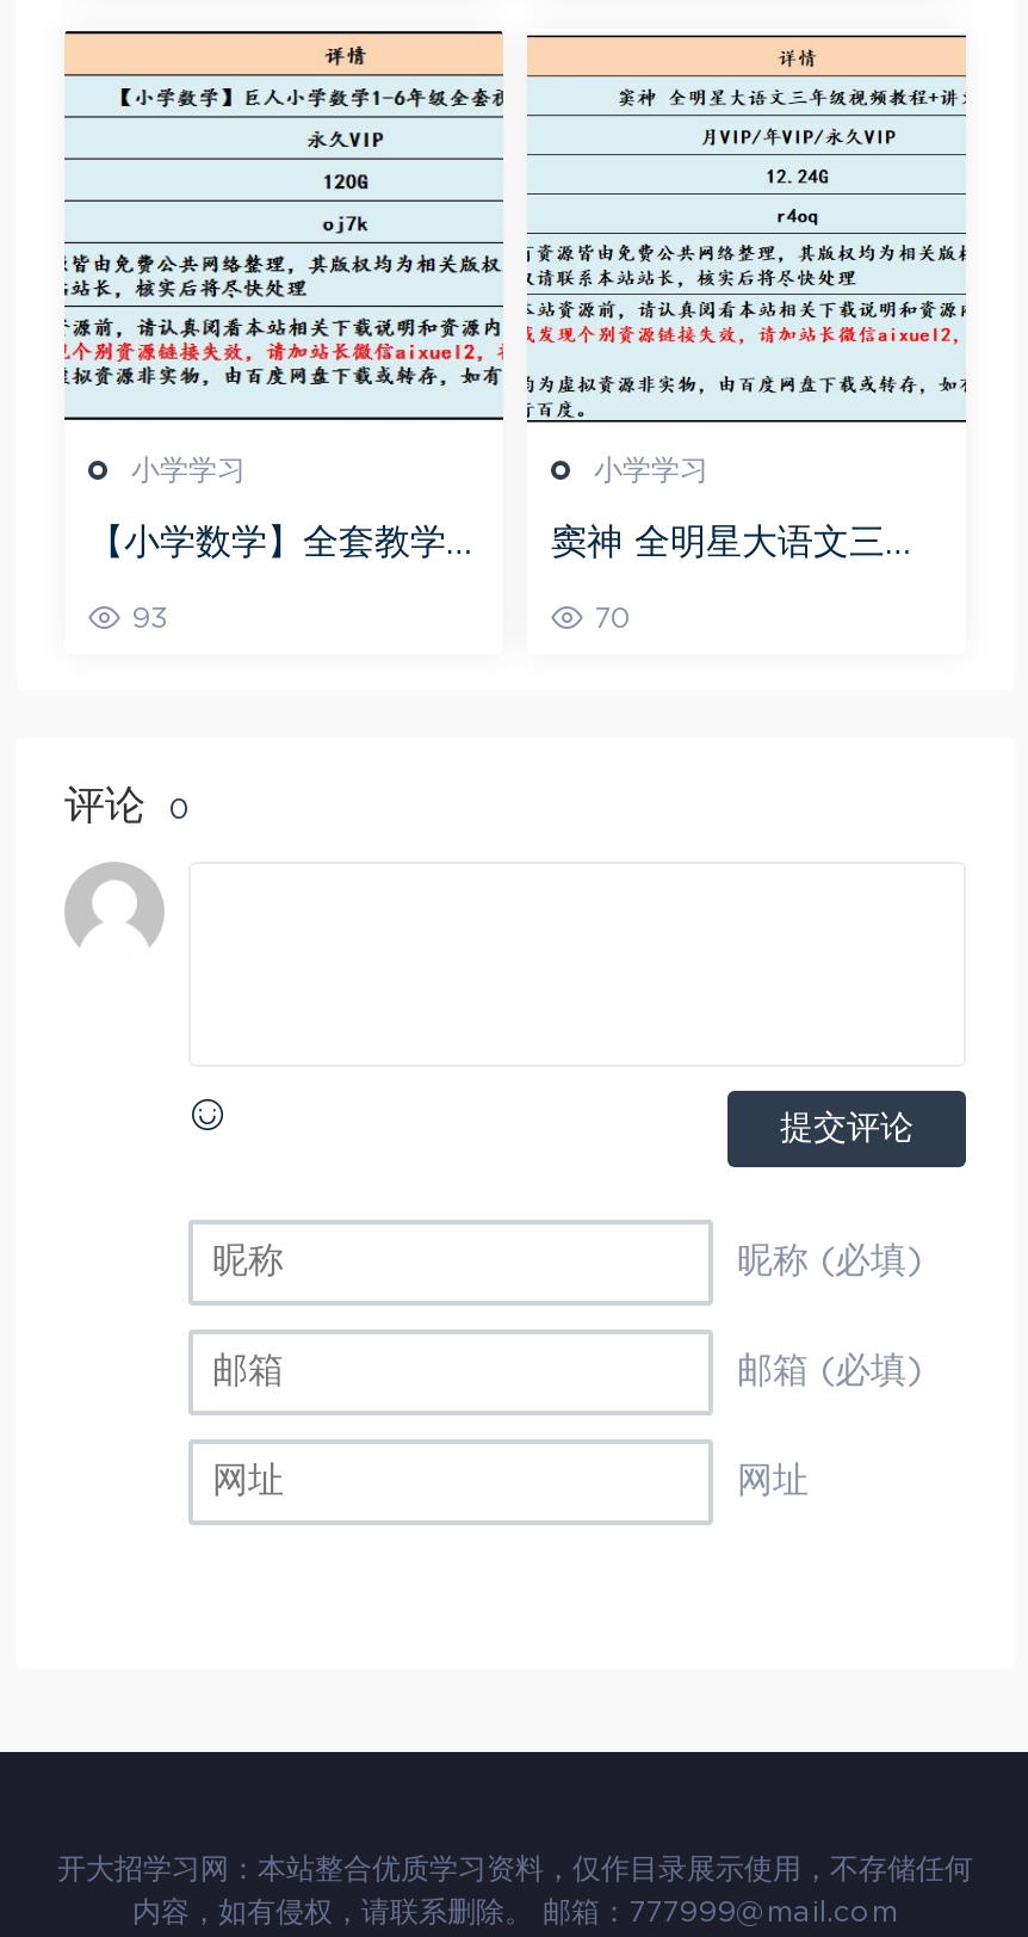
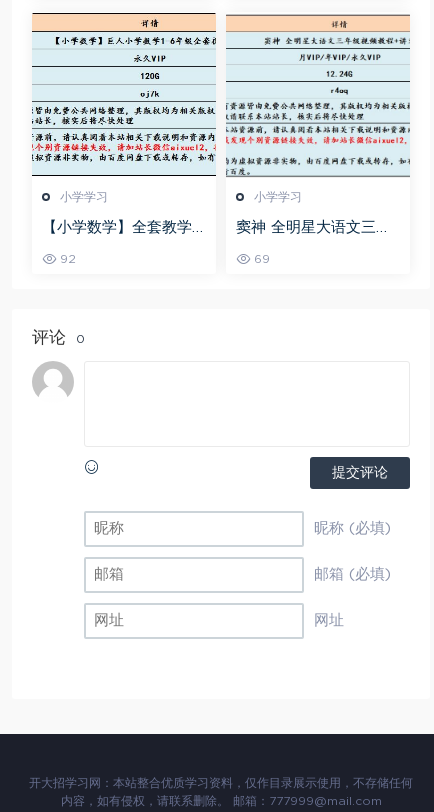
- 93
+ 92

- 70
+ 69
